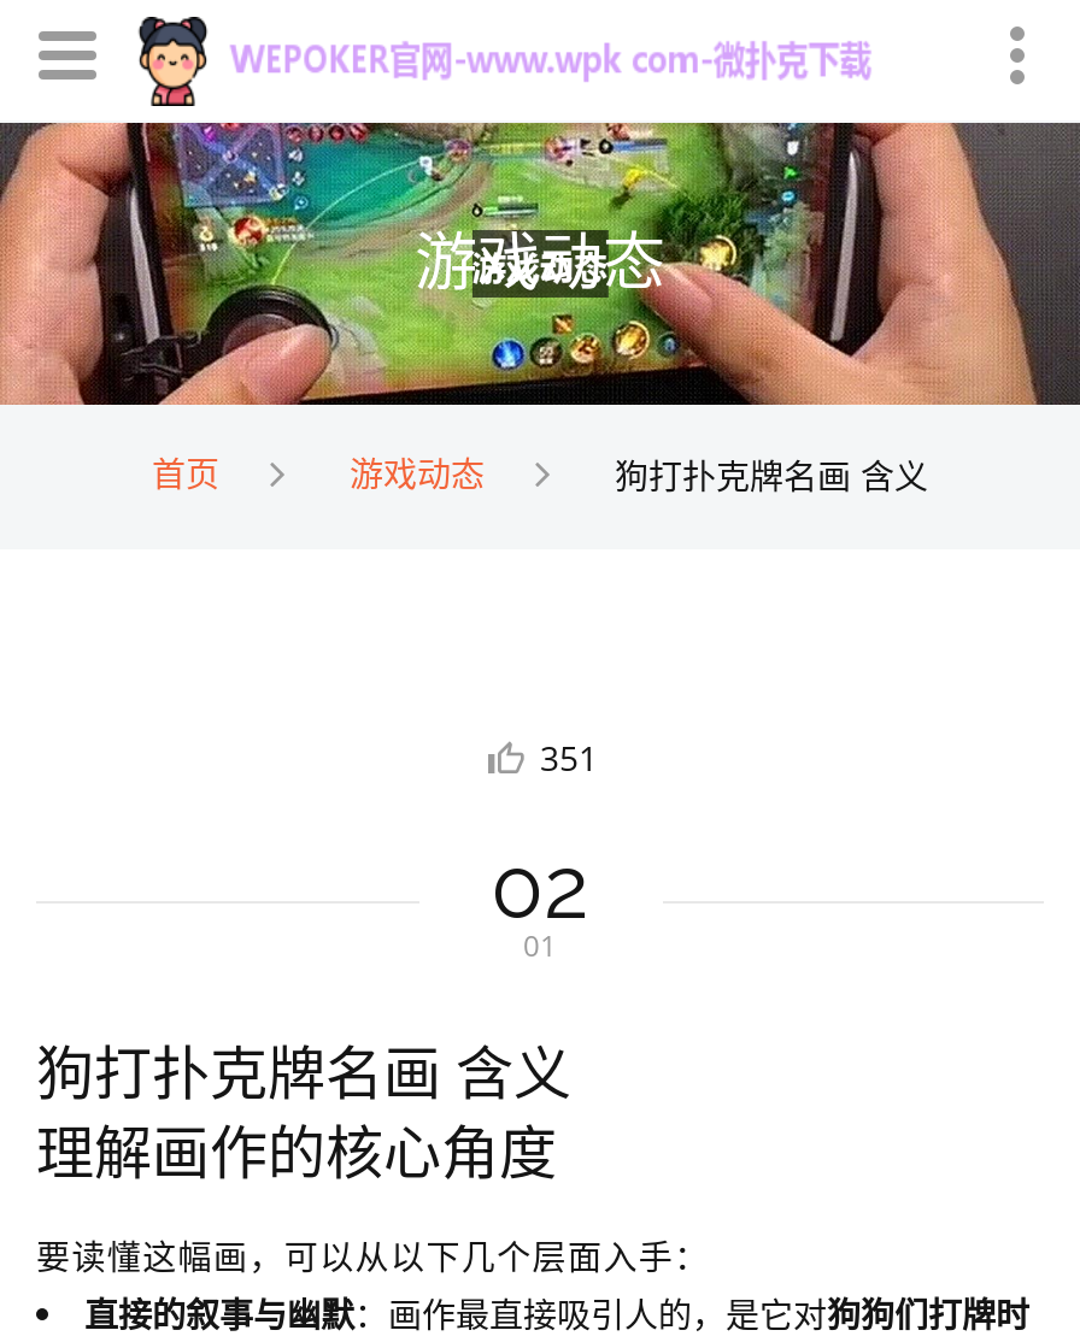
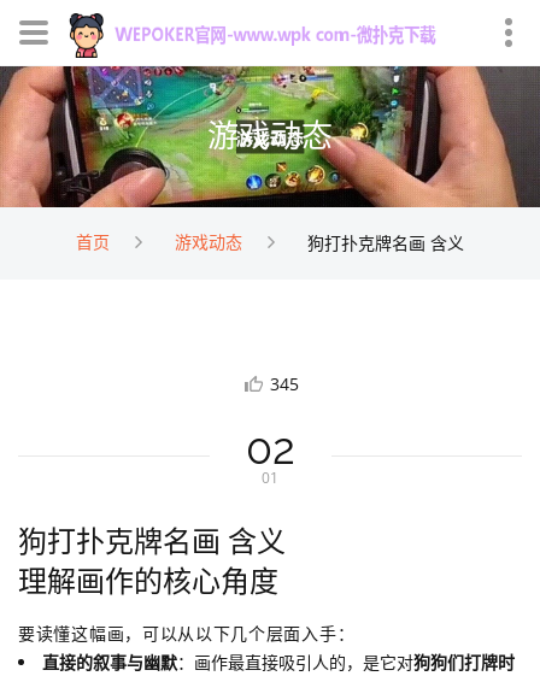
- 351
+ 345
